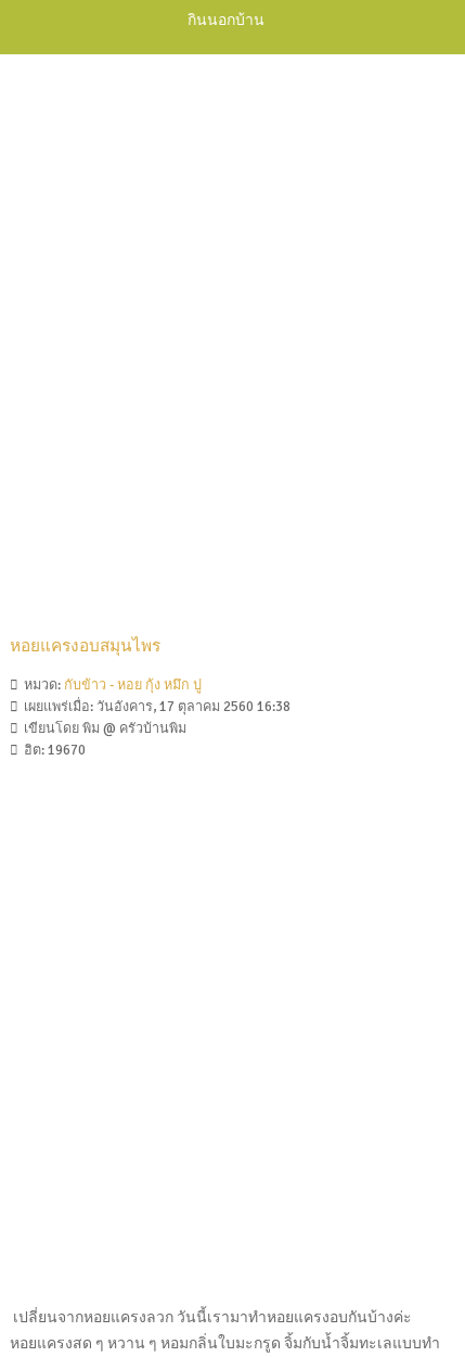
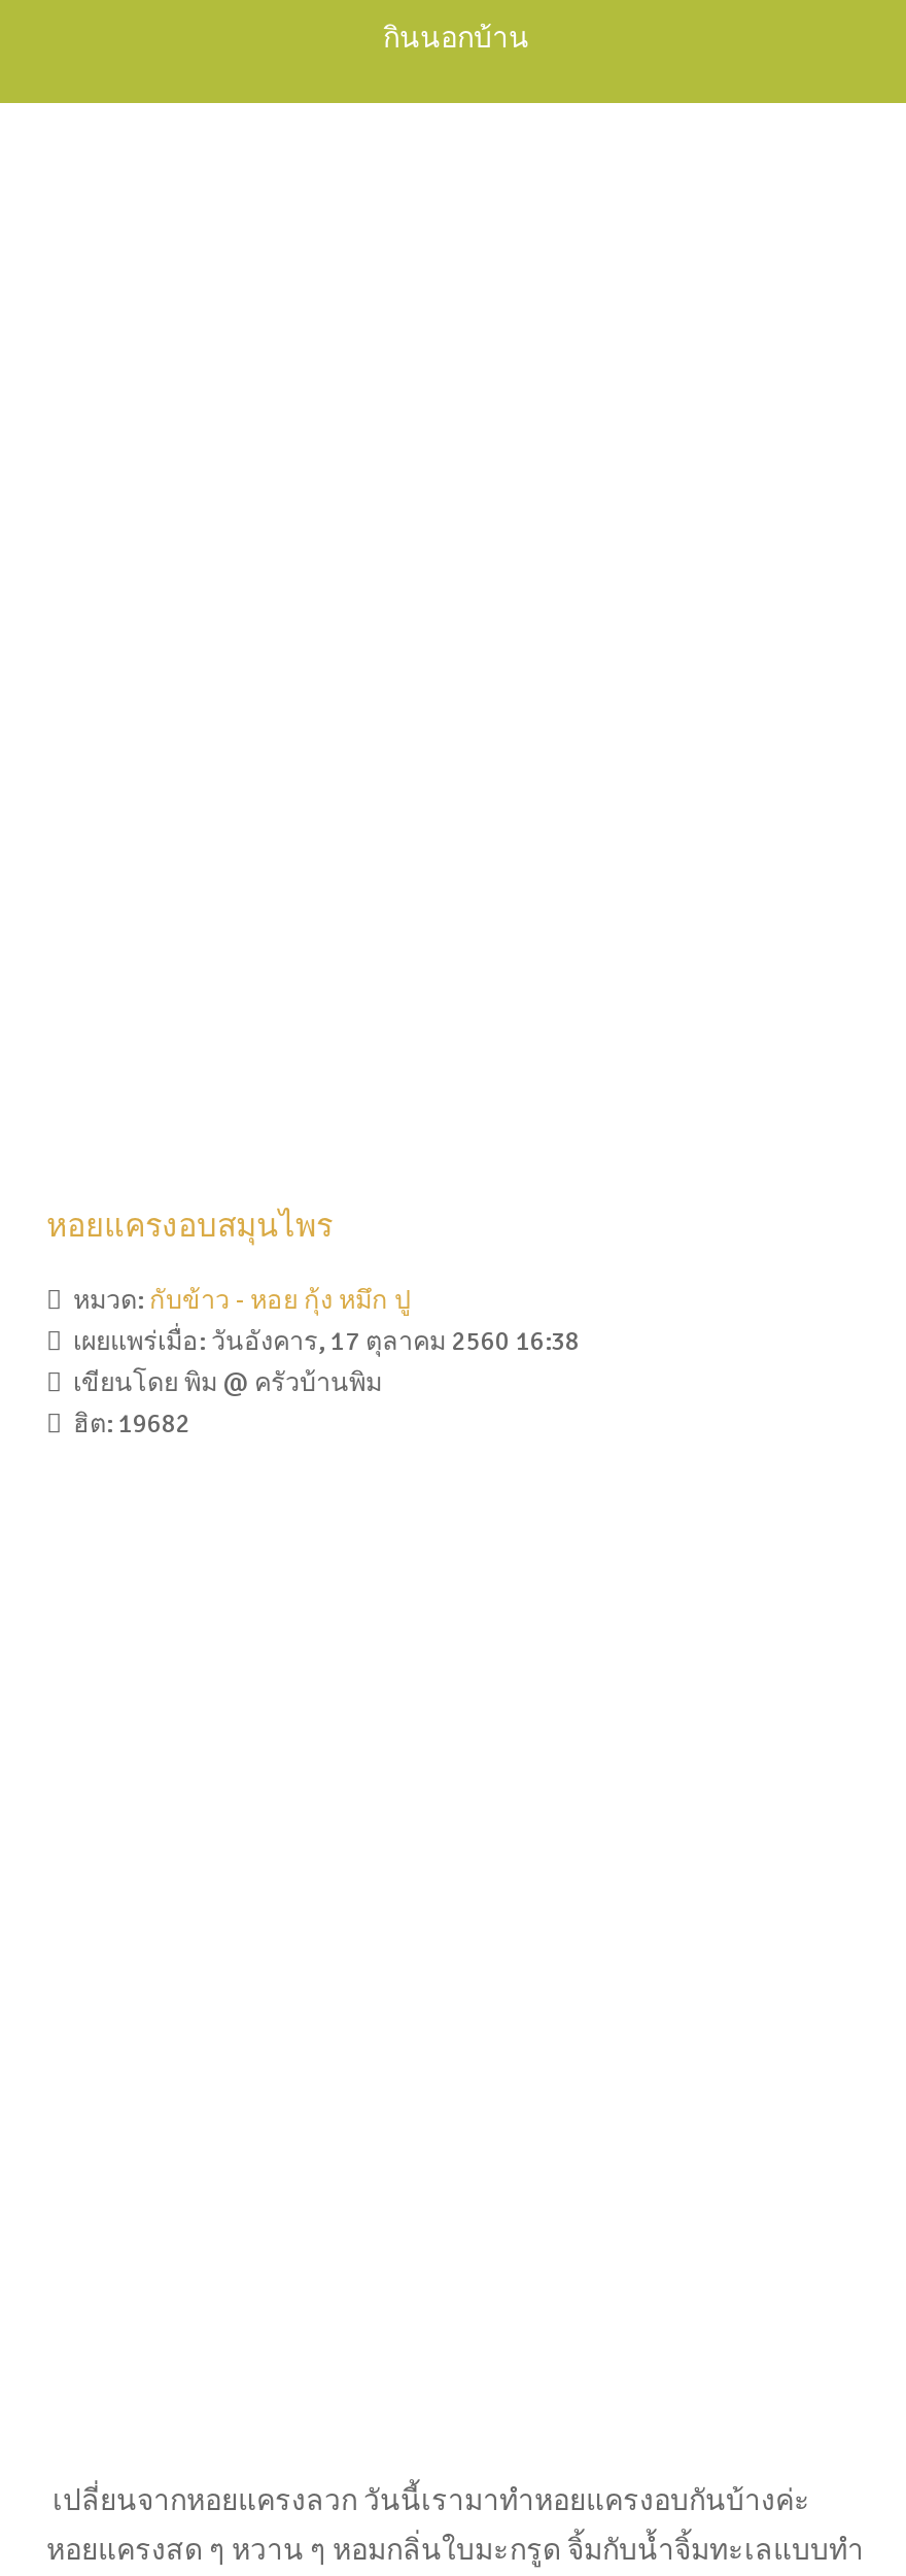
- ฮิต: 19670
+ ฮิต: 19682
